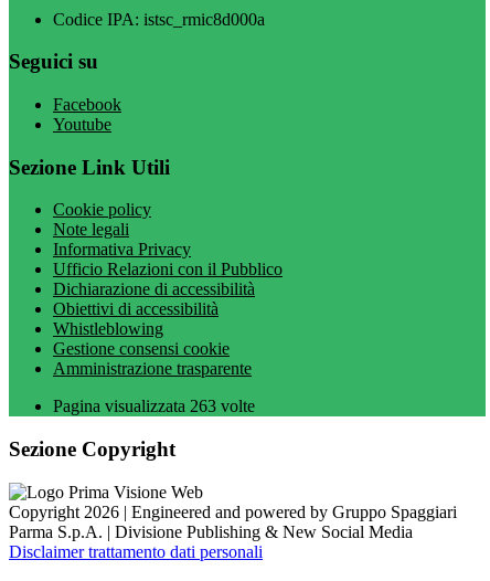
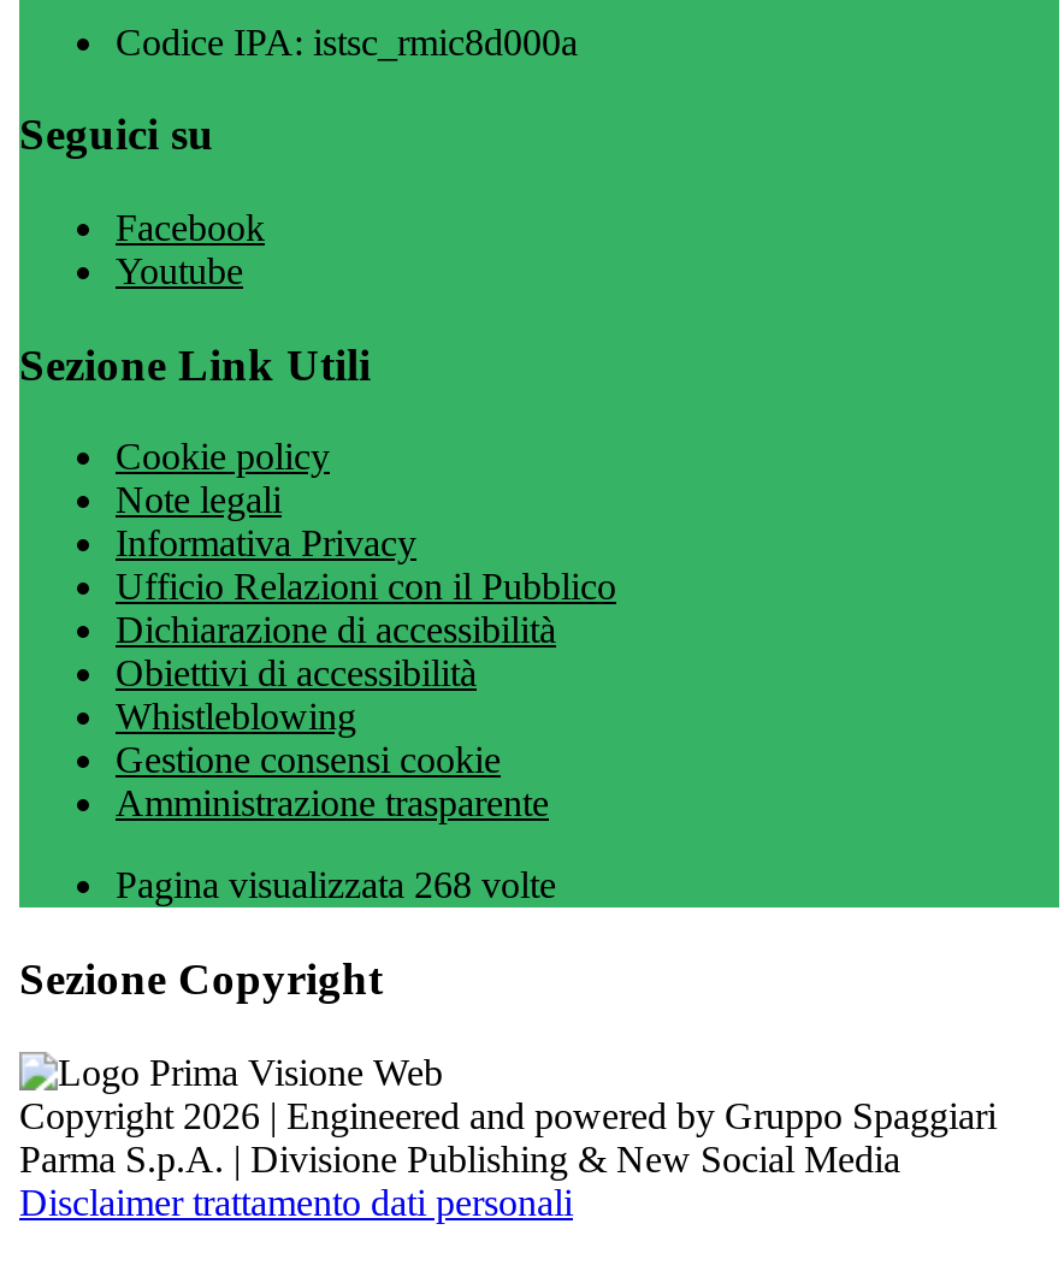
- Pagina visualizzata 263 volte
+ Pagina visualizzata 268 volte
